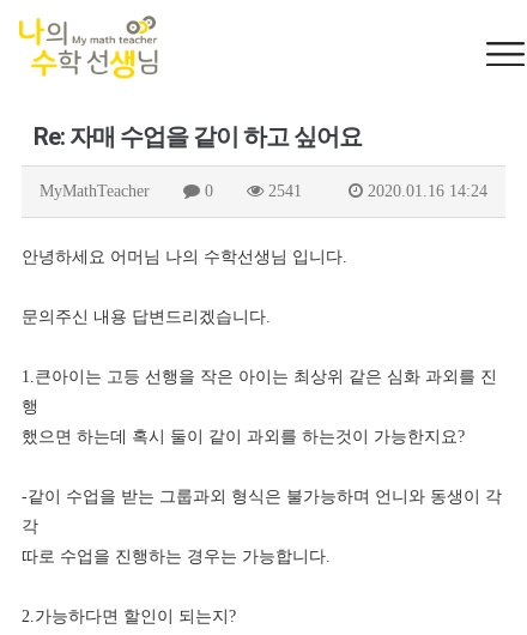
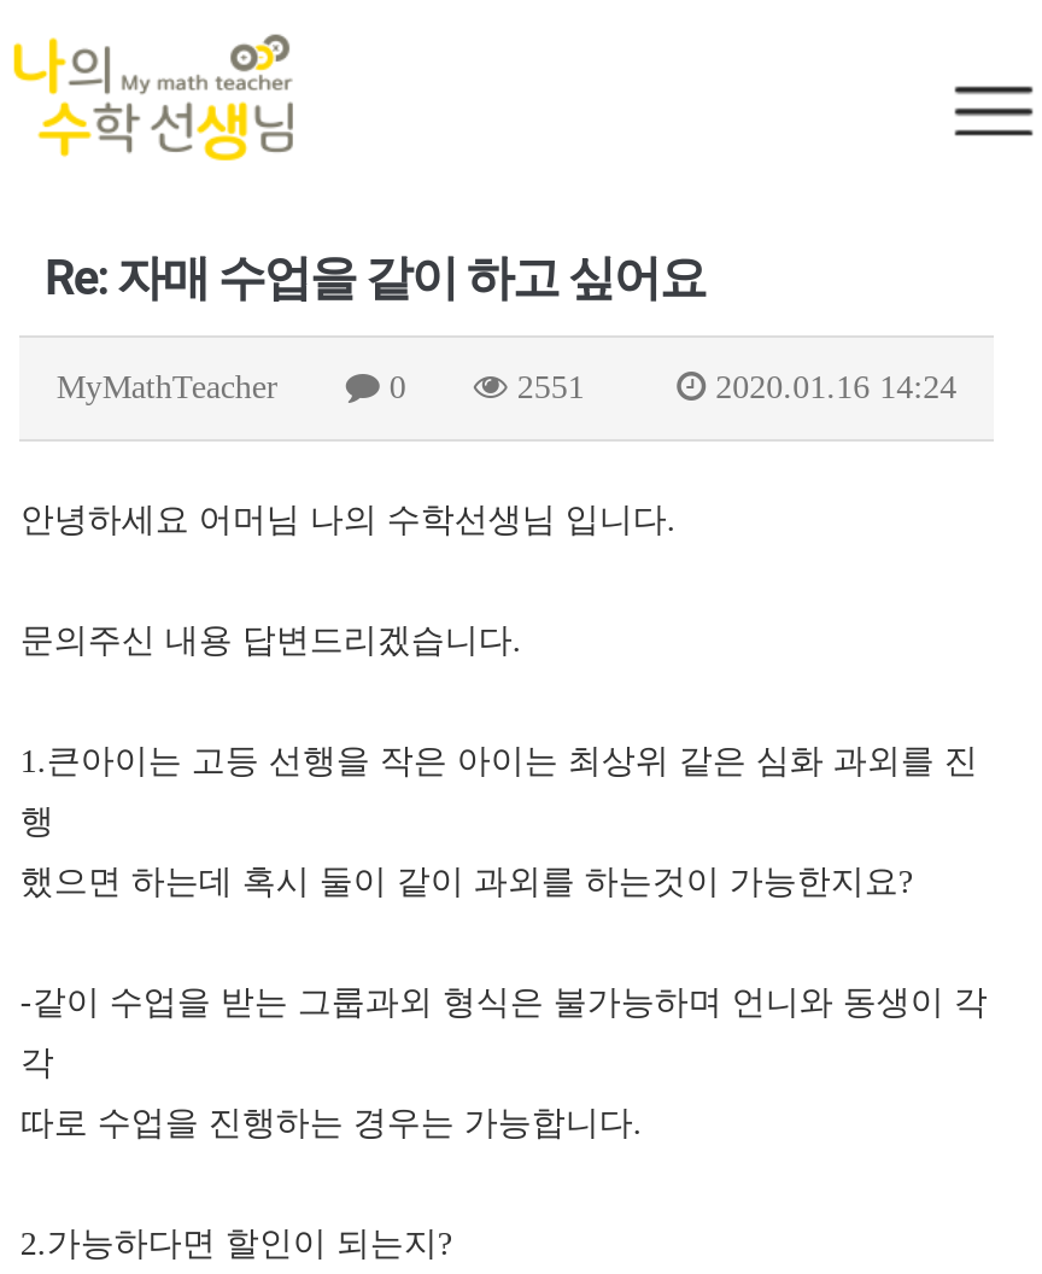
- 2541
+ 2551
